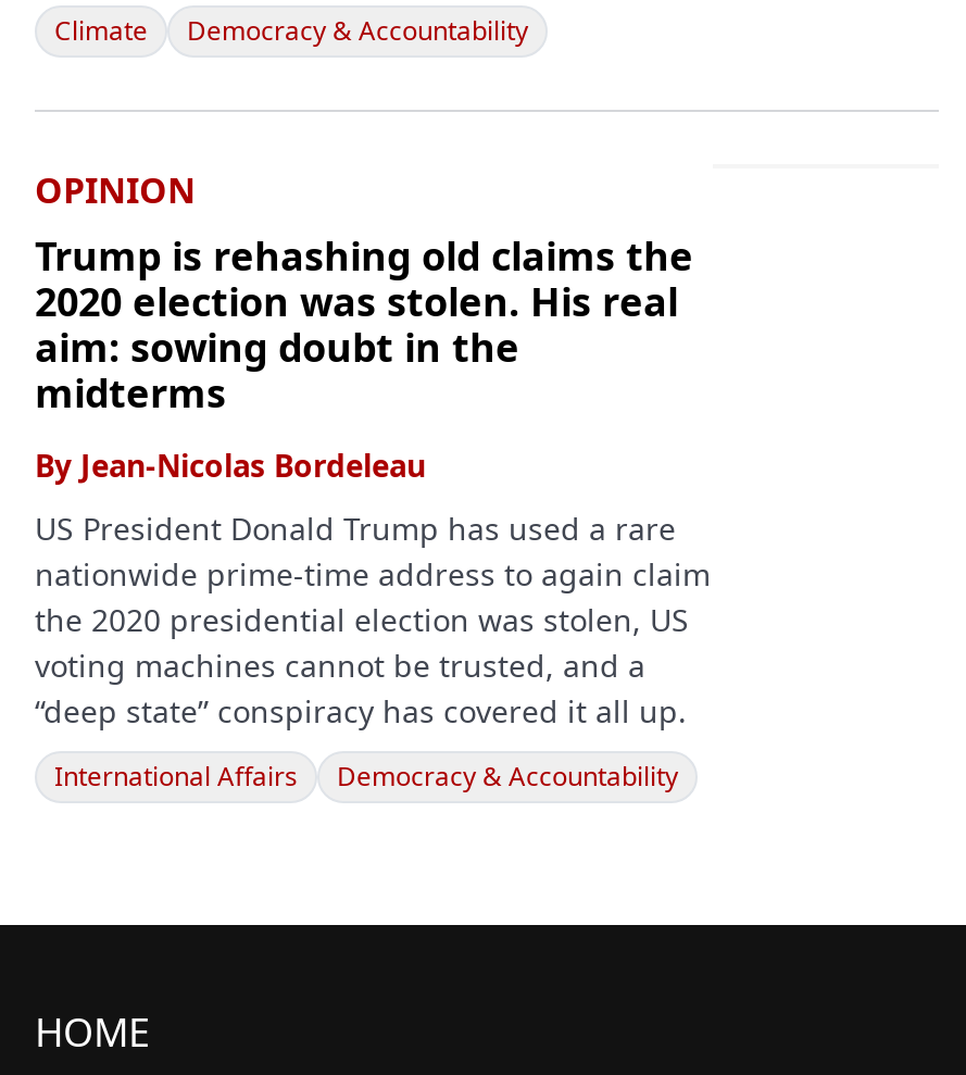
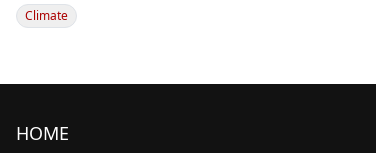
- Democracy & Accountability
- OPINION
- Trump is rehashing old claims the
- 2020 election was stolen. His real
- aim: sowing doubt in the
- midterms
- By Jean-Nicolas Bordeleau
- US President Donald Trump has used a rare
- nationwide prime-time address to again claim
- the 2020 presidential election was stolen, US
- voting machines cannot be trusted, and a
- “deep state” conspiracy has covered it all up.
- International Affairs
- Democracy & Accountability
